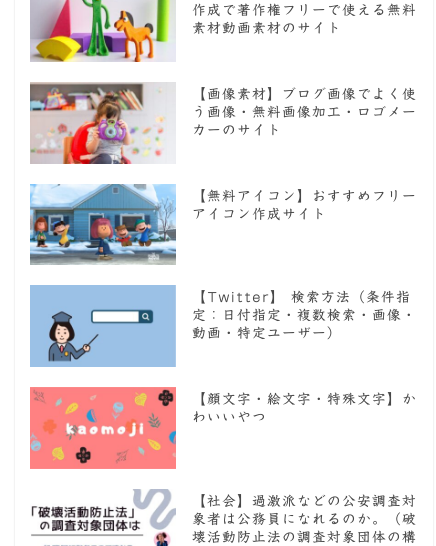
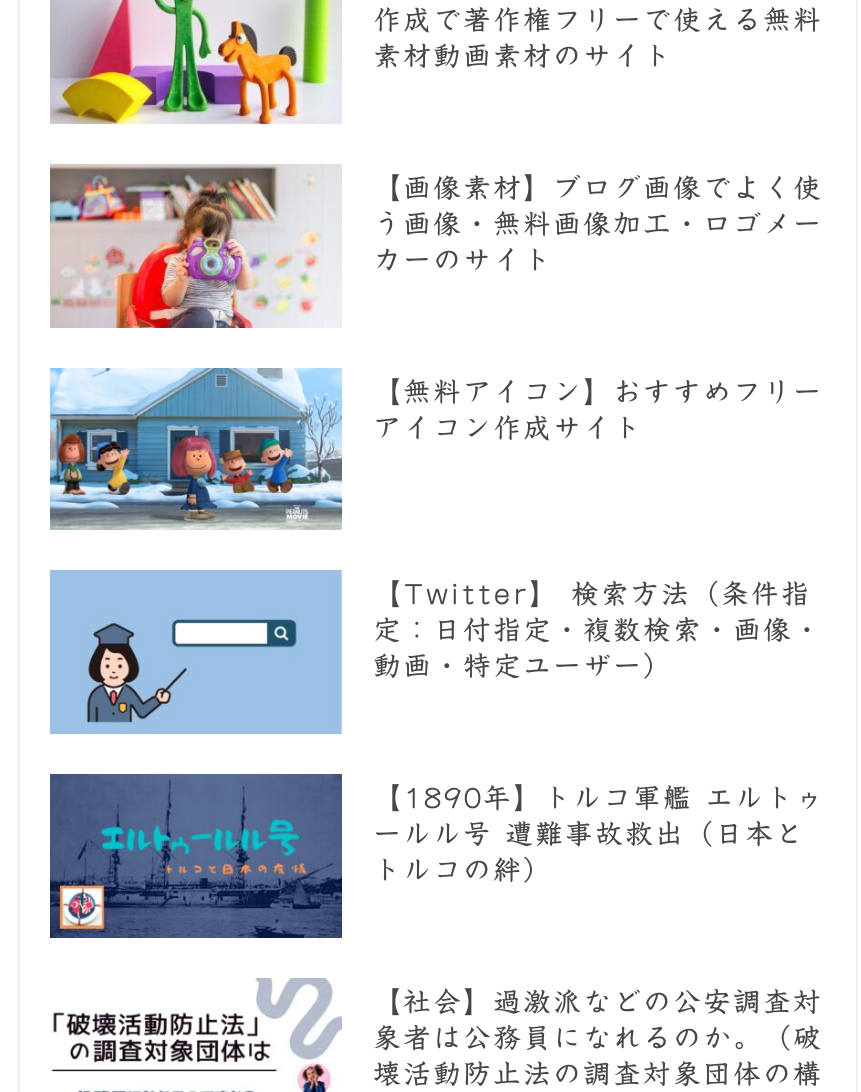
- [image]
- 【顔文字・絵文字・特殊文字】か
- わいいやつ
+ [image]
+ 【1890年】トルコ軍艦 エルトゥ
+ ールル号 遭難事故救出（日本と
+ トルコの絆）
